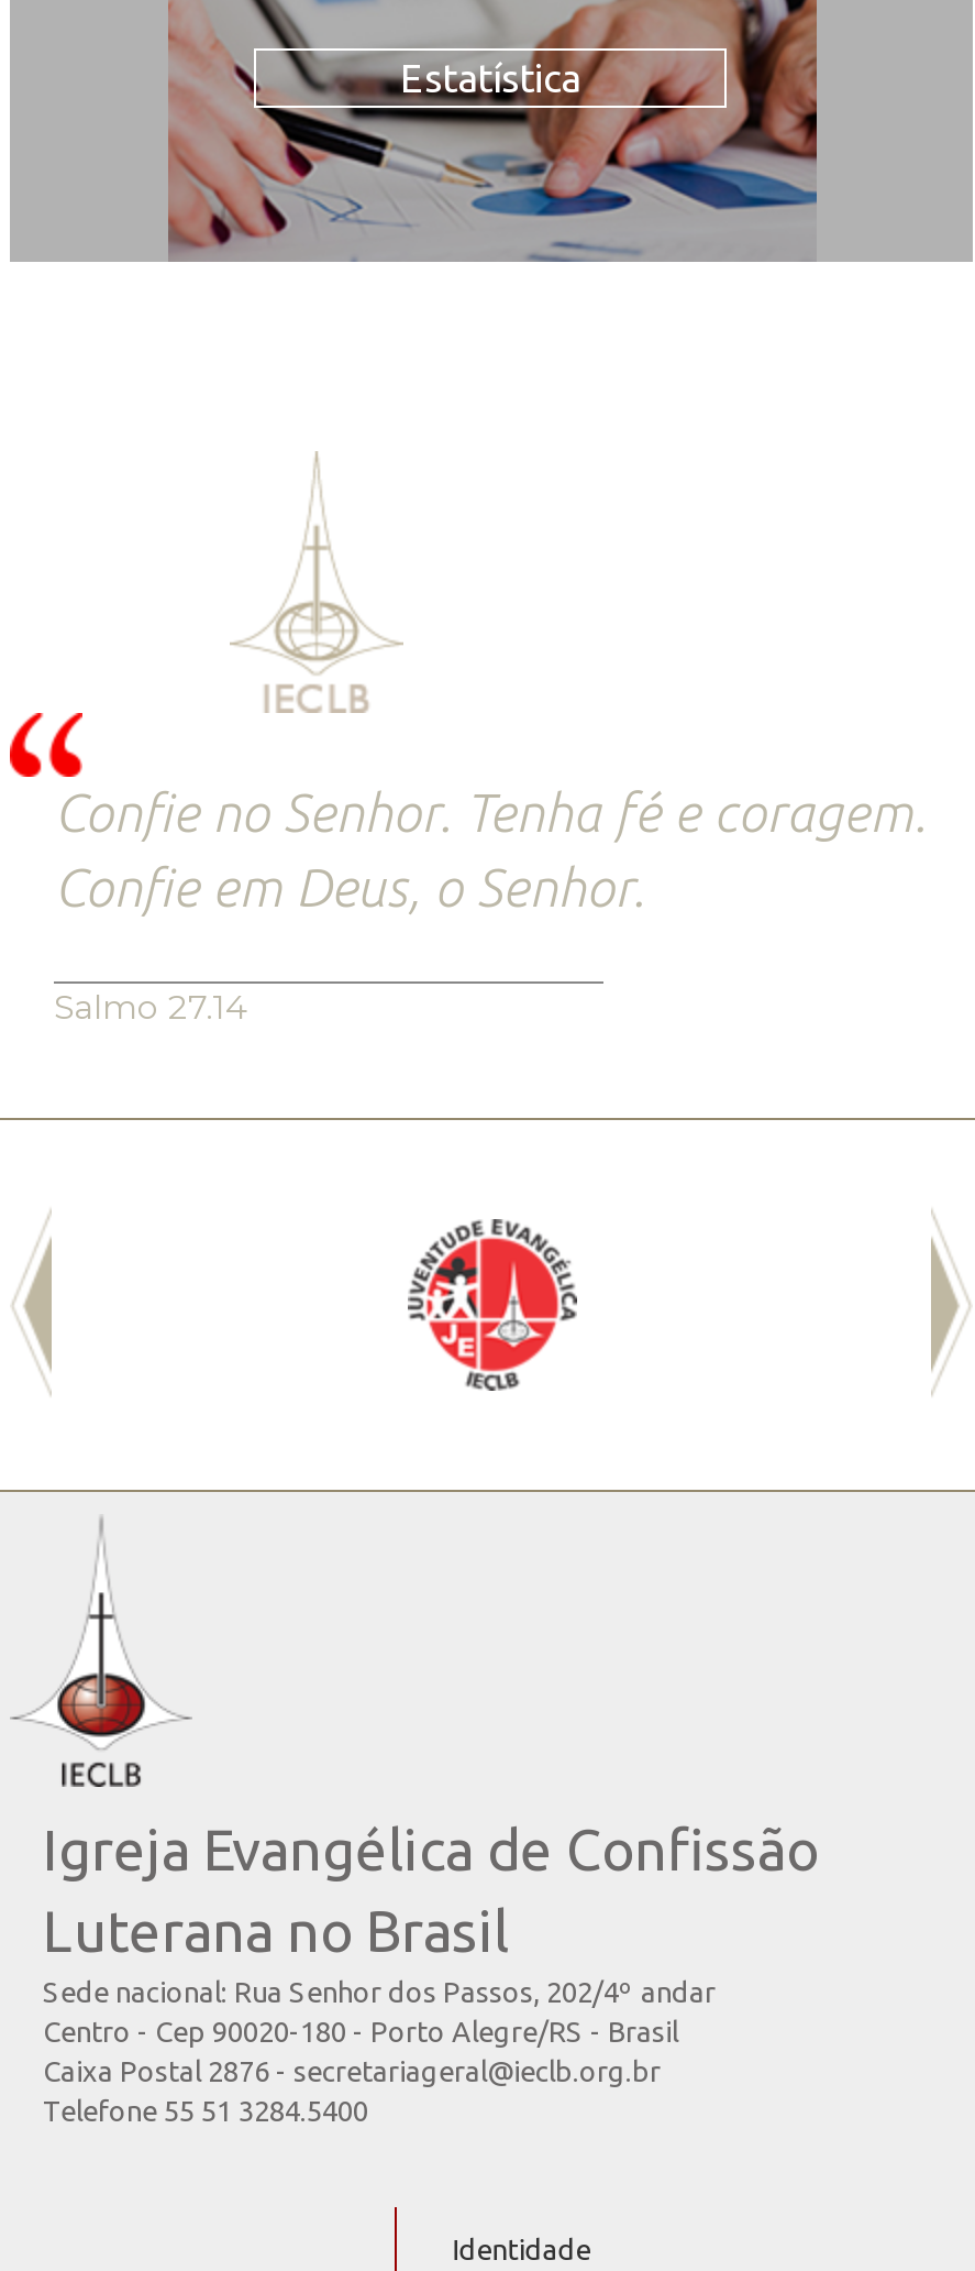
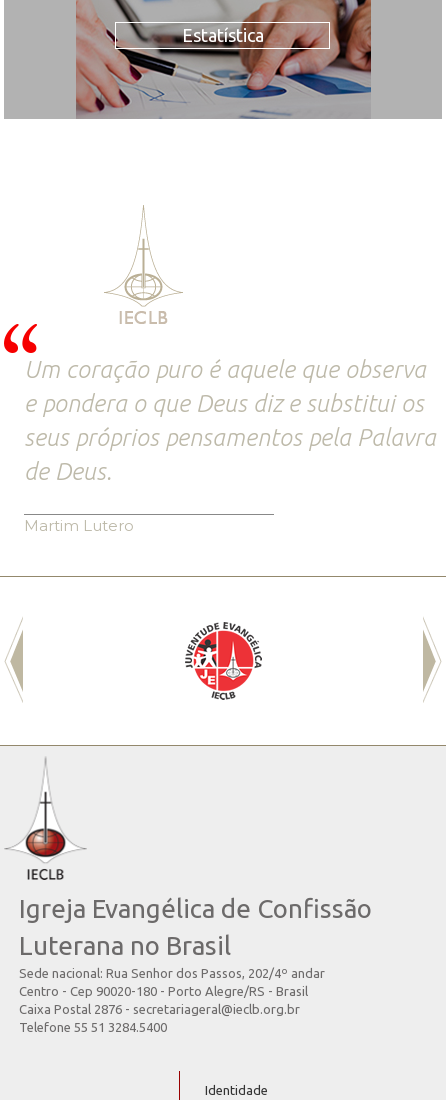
- Confie no Senhor. Tenha fé e coragem.
- Confie em Deus, o Senhor.
+ Um coração puro é aquele que observa
+ e pondera o que Deus diz e substitui os
+ seus próprios pensamentos pela Palavra
+ de Deus.

- Salmo 27.14
+ Martim Lutero
